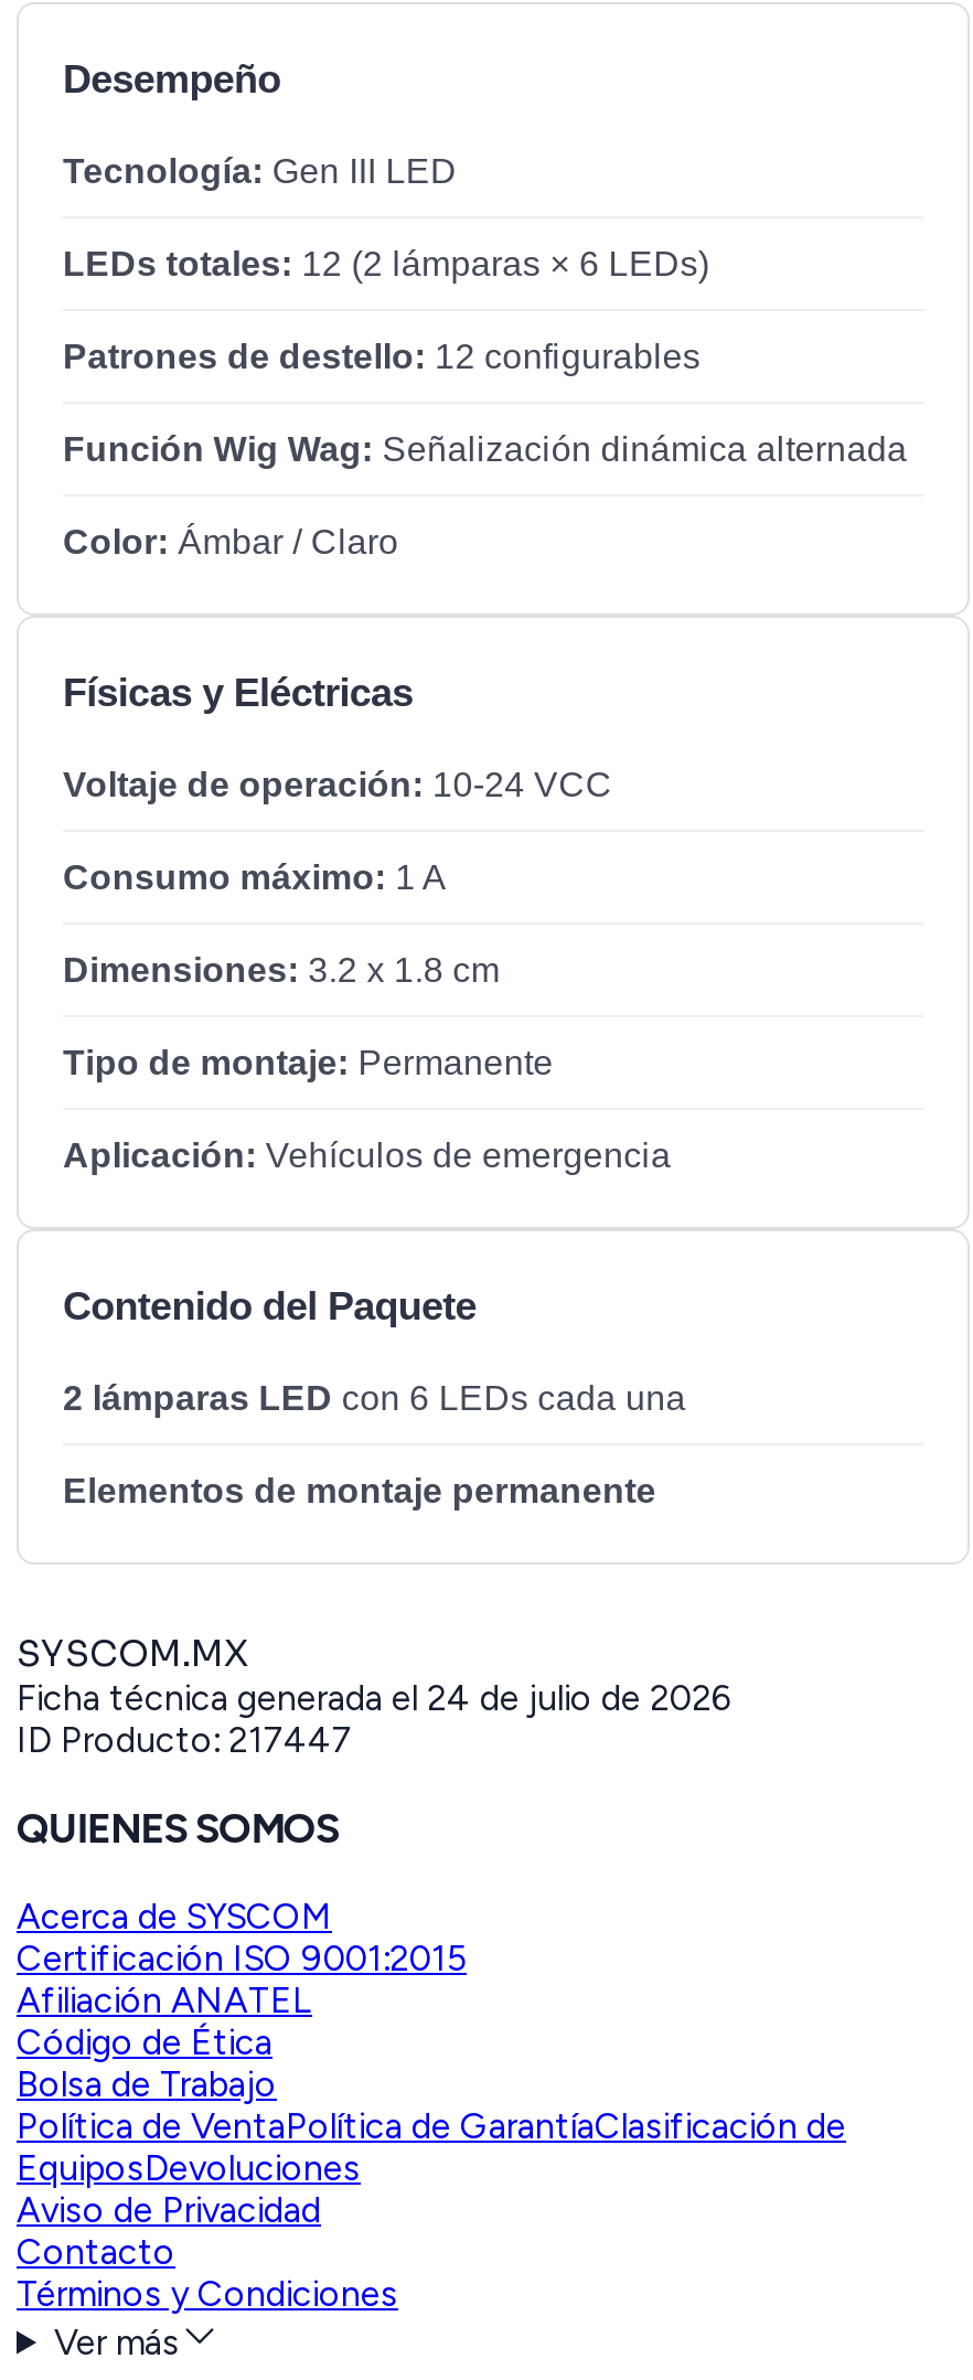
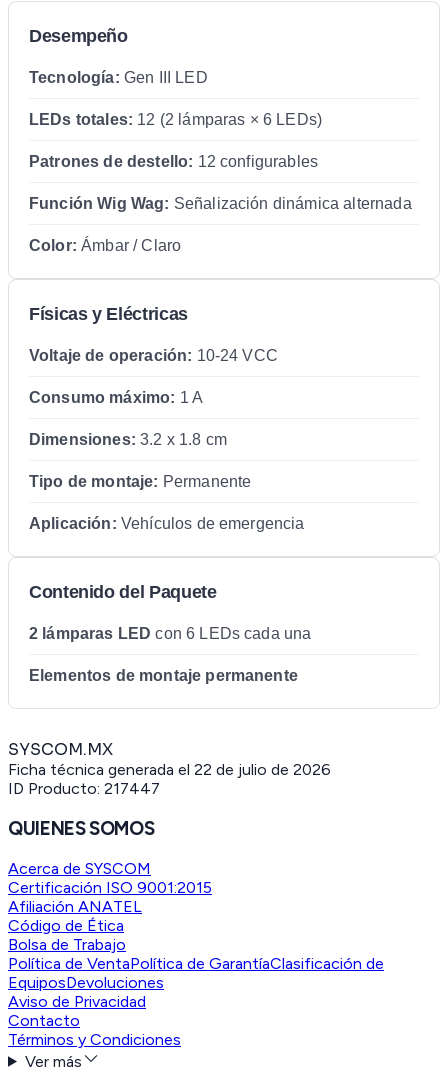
- Ficha técnica generada el 24 de julio de 2026
+ Ficha técnica generada el 22 de julio de 2026
